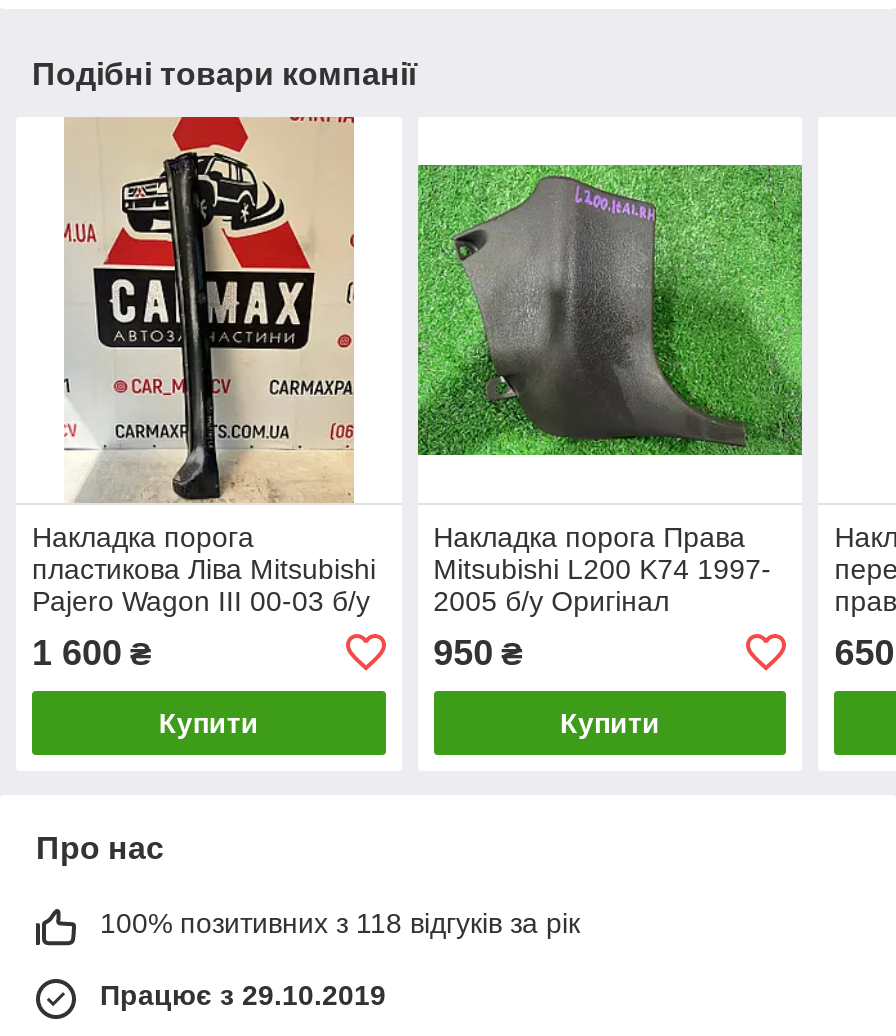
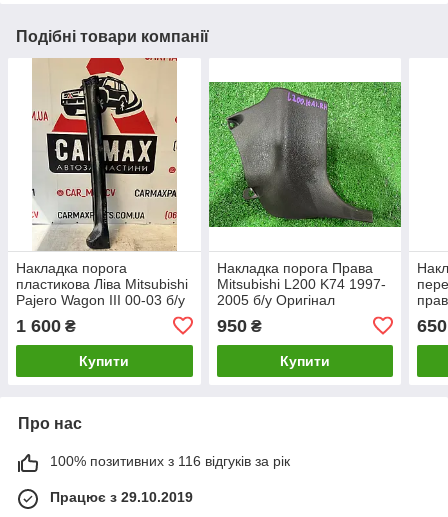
- 100% позитивних з 118 відгуків за рік
+ 100% позитивних з 116 відгуків за рік
